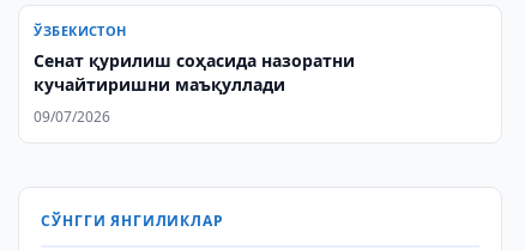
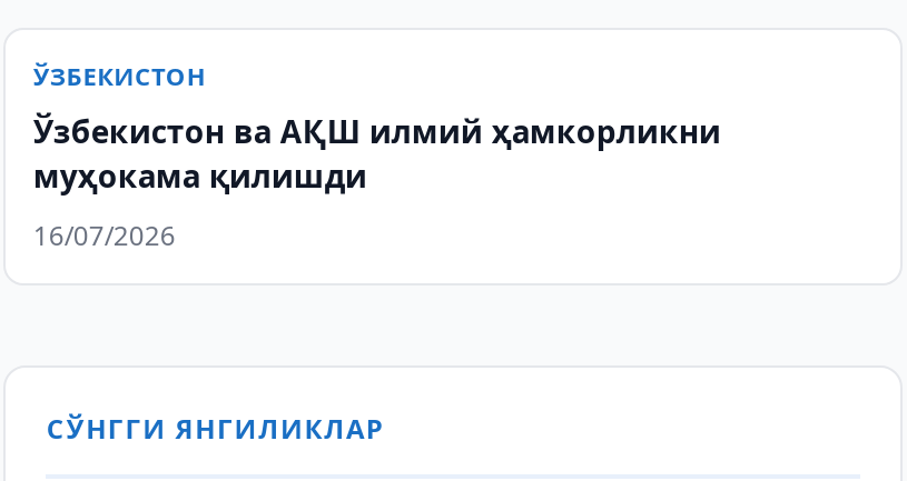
- Сенат қурилиш соҳасида назоратни
- кучайтиришни маъқуллади
+ Ўзбекистон ва АҚШ илмий ҳамкорликни
+ муҳокама қилишди

- 09/07/2026
+ 16/07/2026
